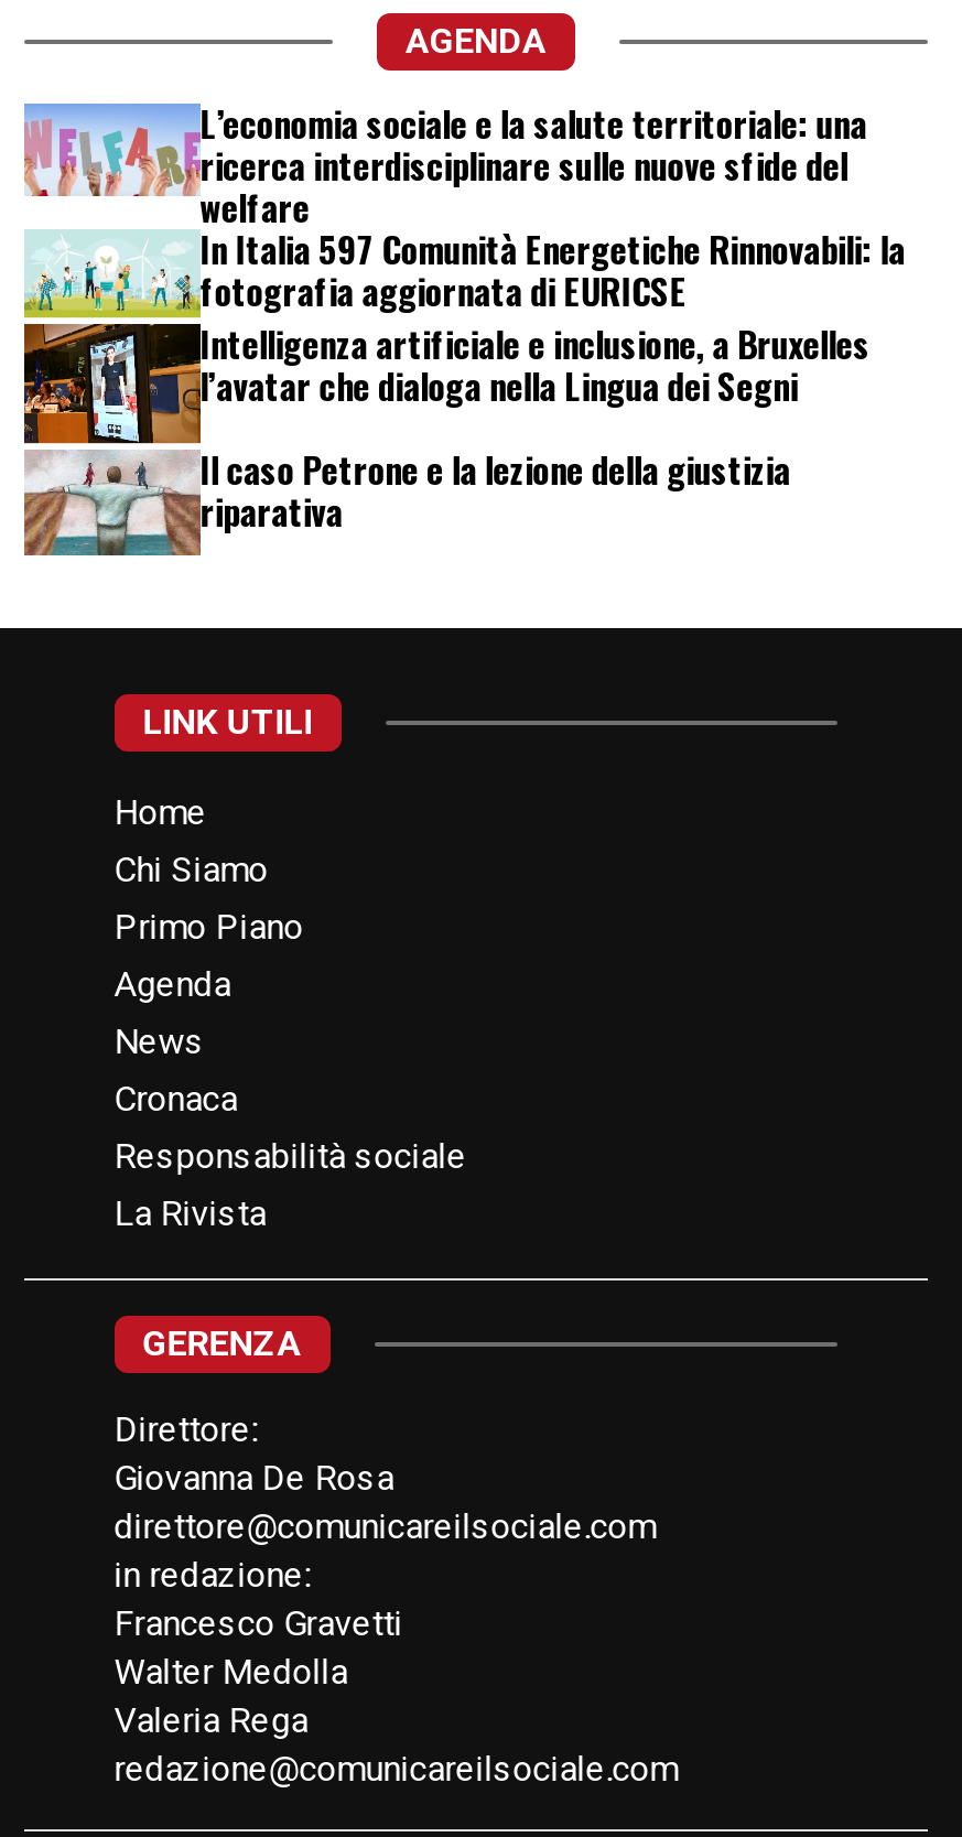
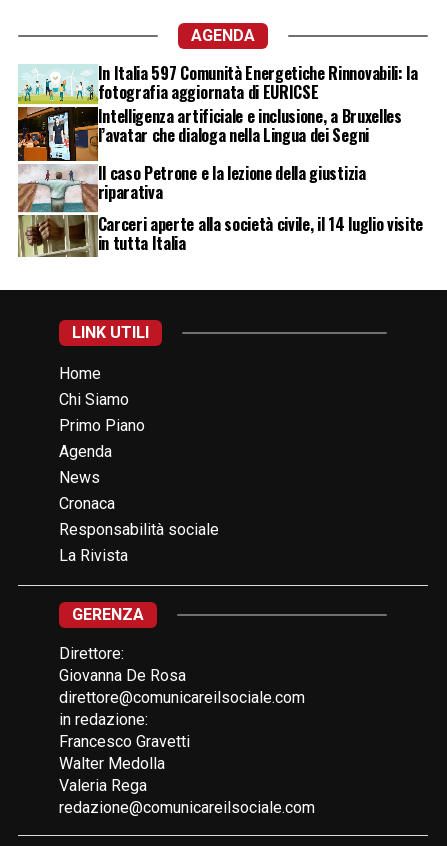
- [image]
- L’economia sociale e la salute territoriale: una
- ricerca interdisciplinare sulle nuove sfide del
- welfare

moved up: [image] | In Italia 597 Comunità Energetiche Rinnovabili: la | fotografia aggiornata di EURICSE | Intelligenza artificiale e inclusione, a Bruxelles | l’avatar che dialoga nella Lingua dei Segni | Il caso Petrone e la lezione della giustizia | riparativa

+ [image]
+ Carceri aperte alla società civile, il 14 luglio visite
+ in tutta Italia
